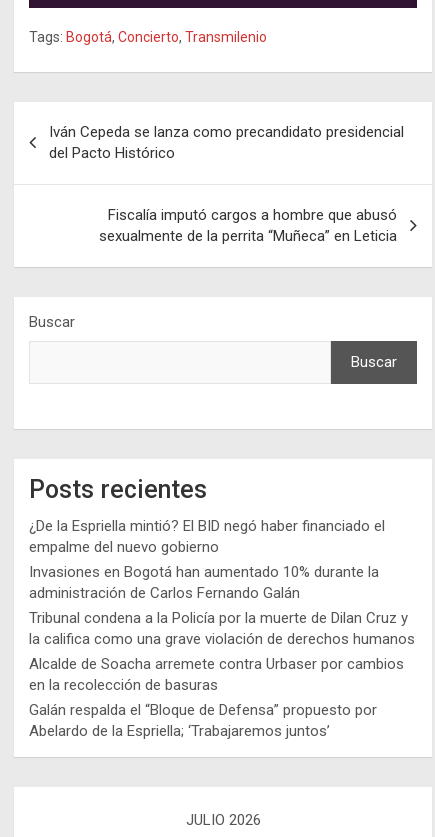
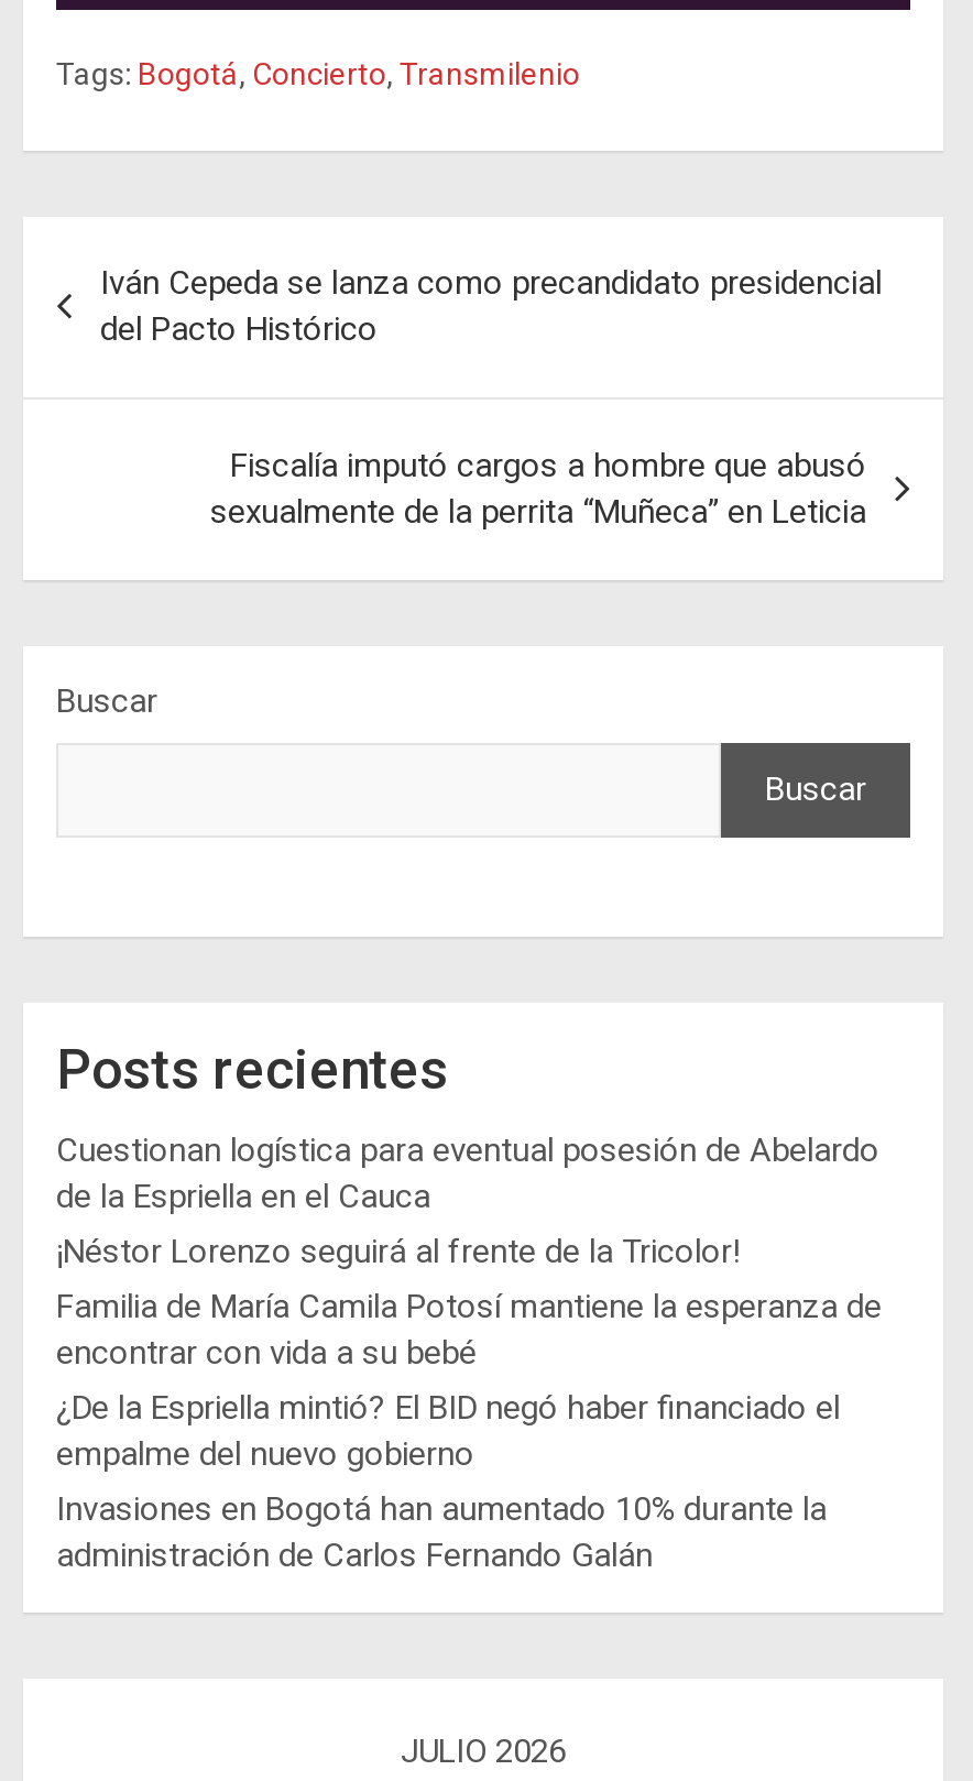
+ Cuestionan logística para eventual posesión de Abelardo
+ de la Espriella en el Cauca
+ ¡Néstor Lorenzo seguirá al frente de la Tricolor!
+ Familia de María Camila Potosí mantiene la esperanza de
+ encontrar con vida a su bebé

moved down: ¿De la Espriella mintió? El BID negó haber financiado el | empalme del nuevo gobierno | Invasiones en Bogotá han aumentado 10% durante la | administración de Carlos Fernando Galán

- Tribunal condena a la Policía por la muerte de Dilan Cruz y
- la califica como una grave violación de derechos humanos
- Alcalde de Soacha arremete contra Urbaser por cambios
- en la recolección de basuras
- Galán respalda el “Bloque de Defensa” propuesto por
- Abelardo de la Espriella; ‘Trabajaremos juntos’
